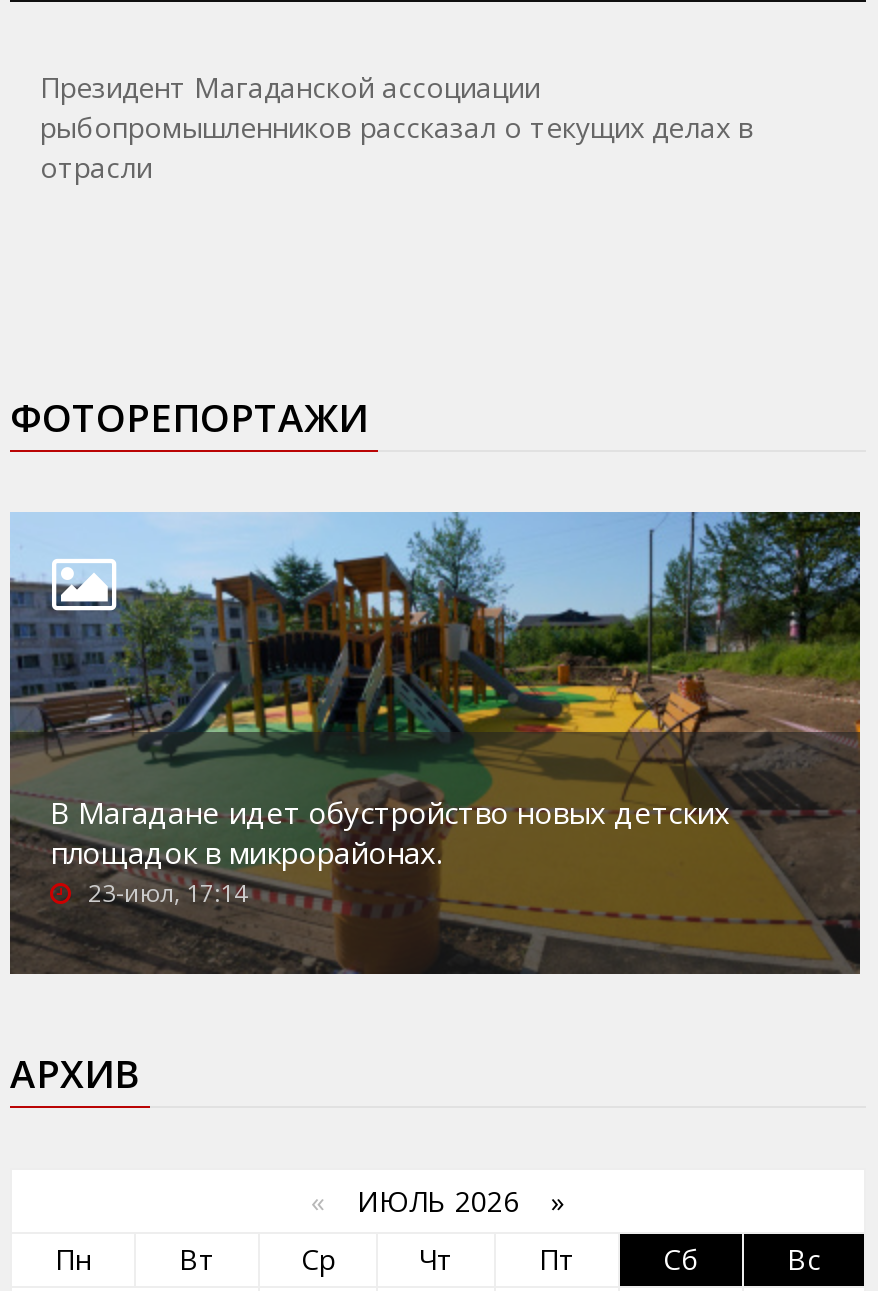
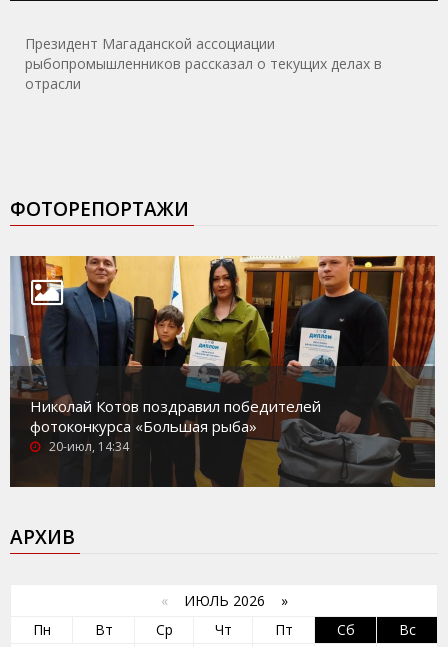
- [image]
- В Магадане идет обустройство новых детских
- площадок в микрорайонах.
- 23-июл, 17:14
+ [image]
+ Николай Котов поздравил победителей
+ фотоконкурса «Большая рыба»
+ 20-июл, 14:34
